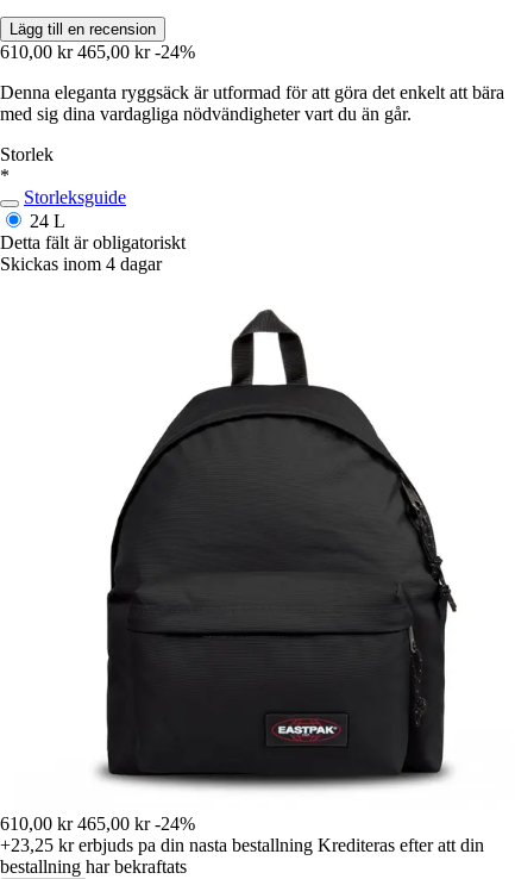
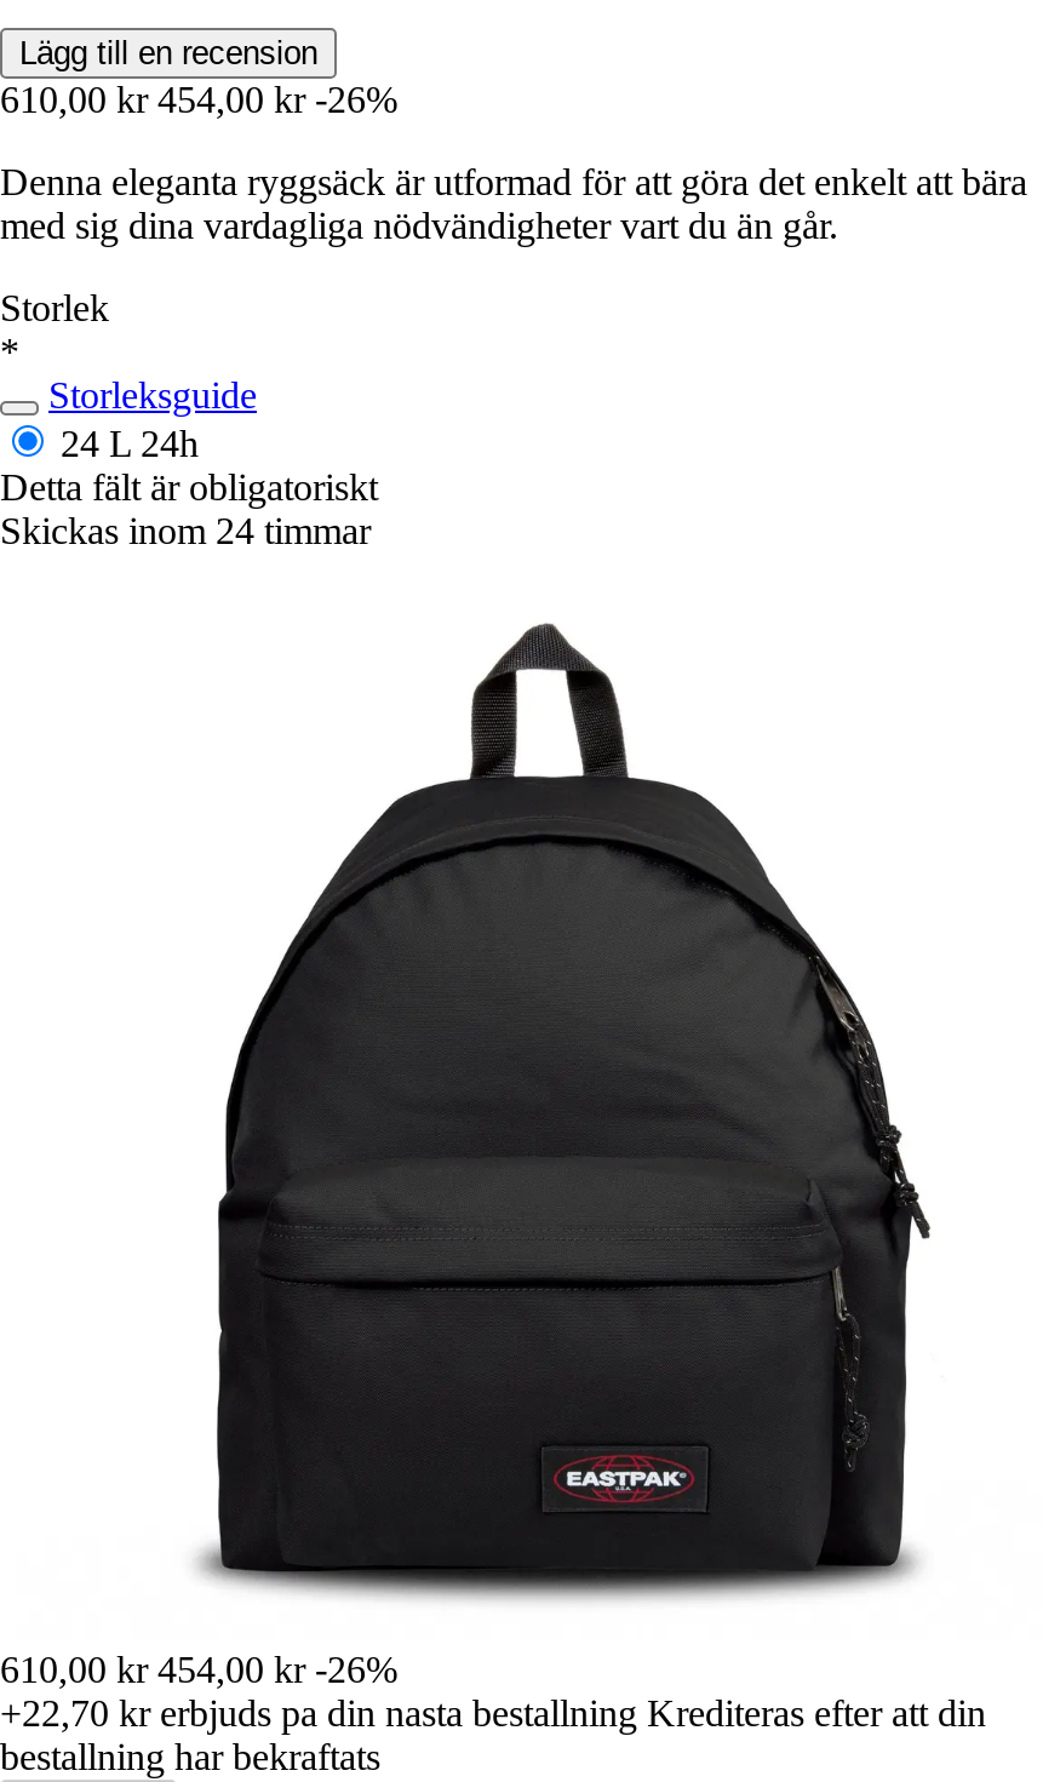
- 610,00 kr 465,00 kr -24%
+ 610,00 kr 454,00 kr -26%

- 24 L
+ 24 L 24h

- Skickas inom 4 dagar
+ Skickas inom 24 timmar

- 610,00 kr 465,00 kr -24%
+ 610,00 kr 454,00 kr -26%

- +23,25 kr erbjuds pa din nasta bestallning Krediteras efter att din
+ +22,70 kr erbjuds pa din nasta bestallning Krediteras efter att din
